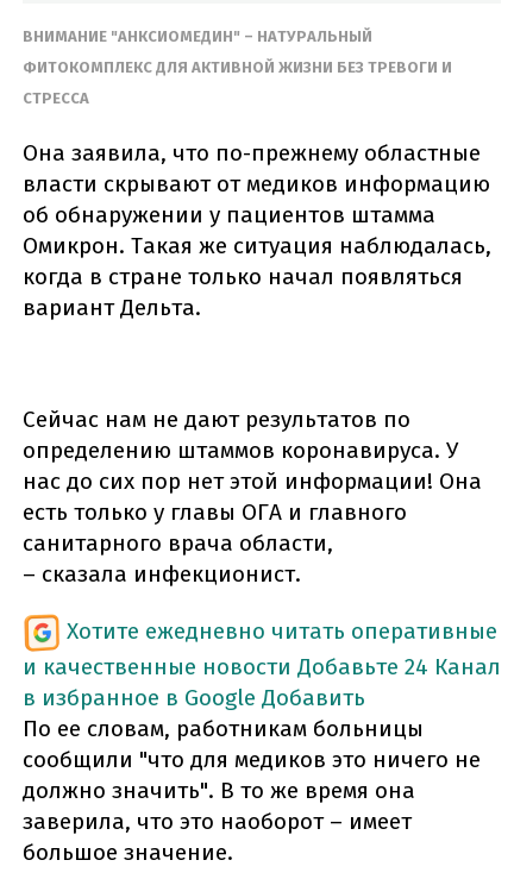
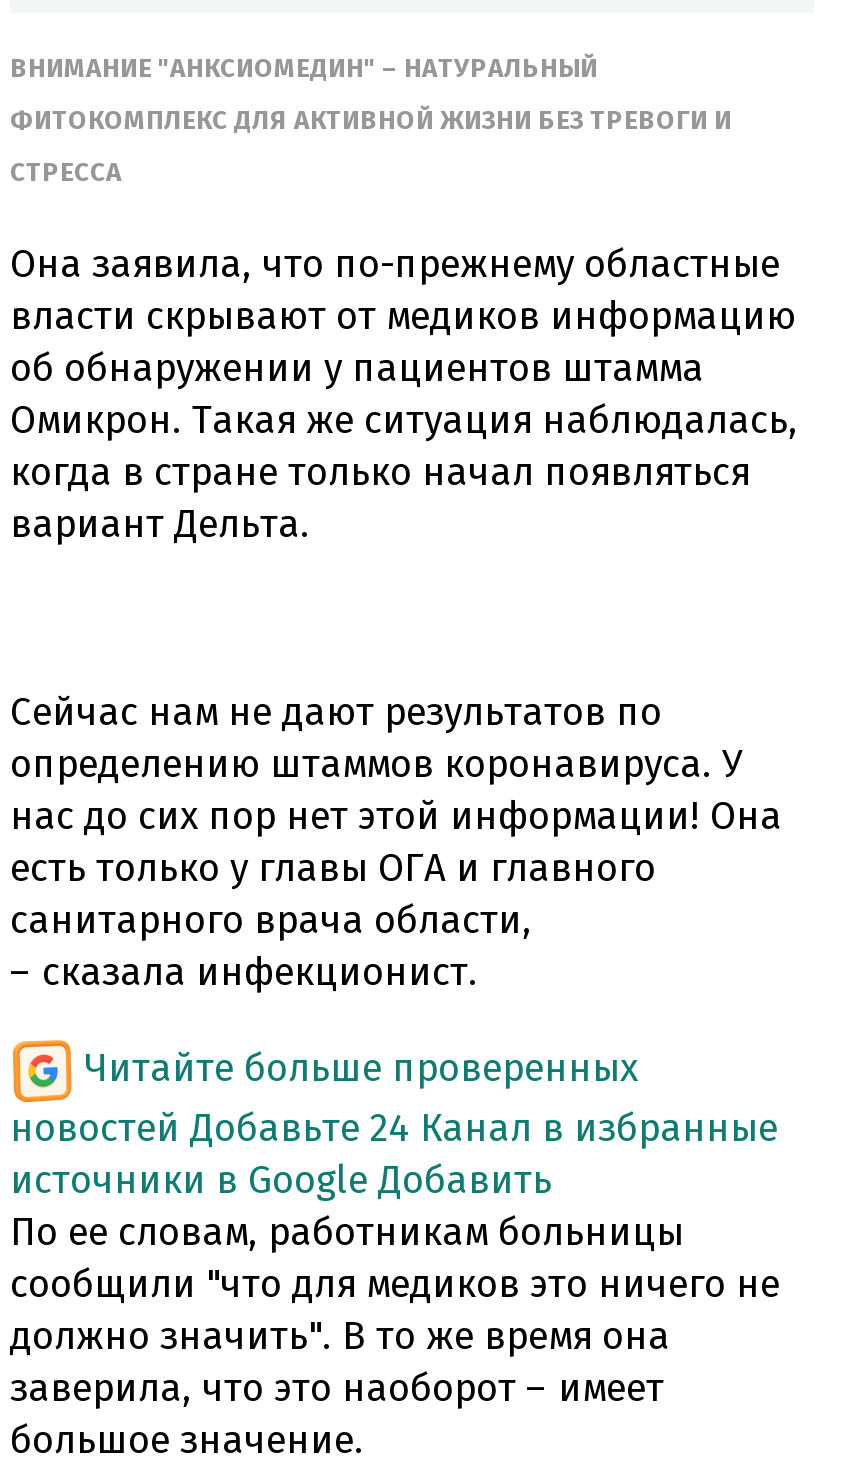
- Хотите ежедневно читать оперативные
- и качественные новости Добавьте 24 Канал
- в избранное в Google Добавить
+ Читайте больше проверенных
+ новостей Добавьте 24 Канал в избранные
+ источники в Google Добавить
